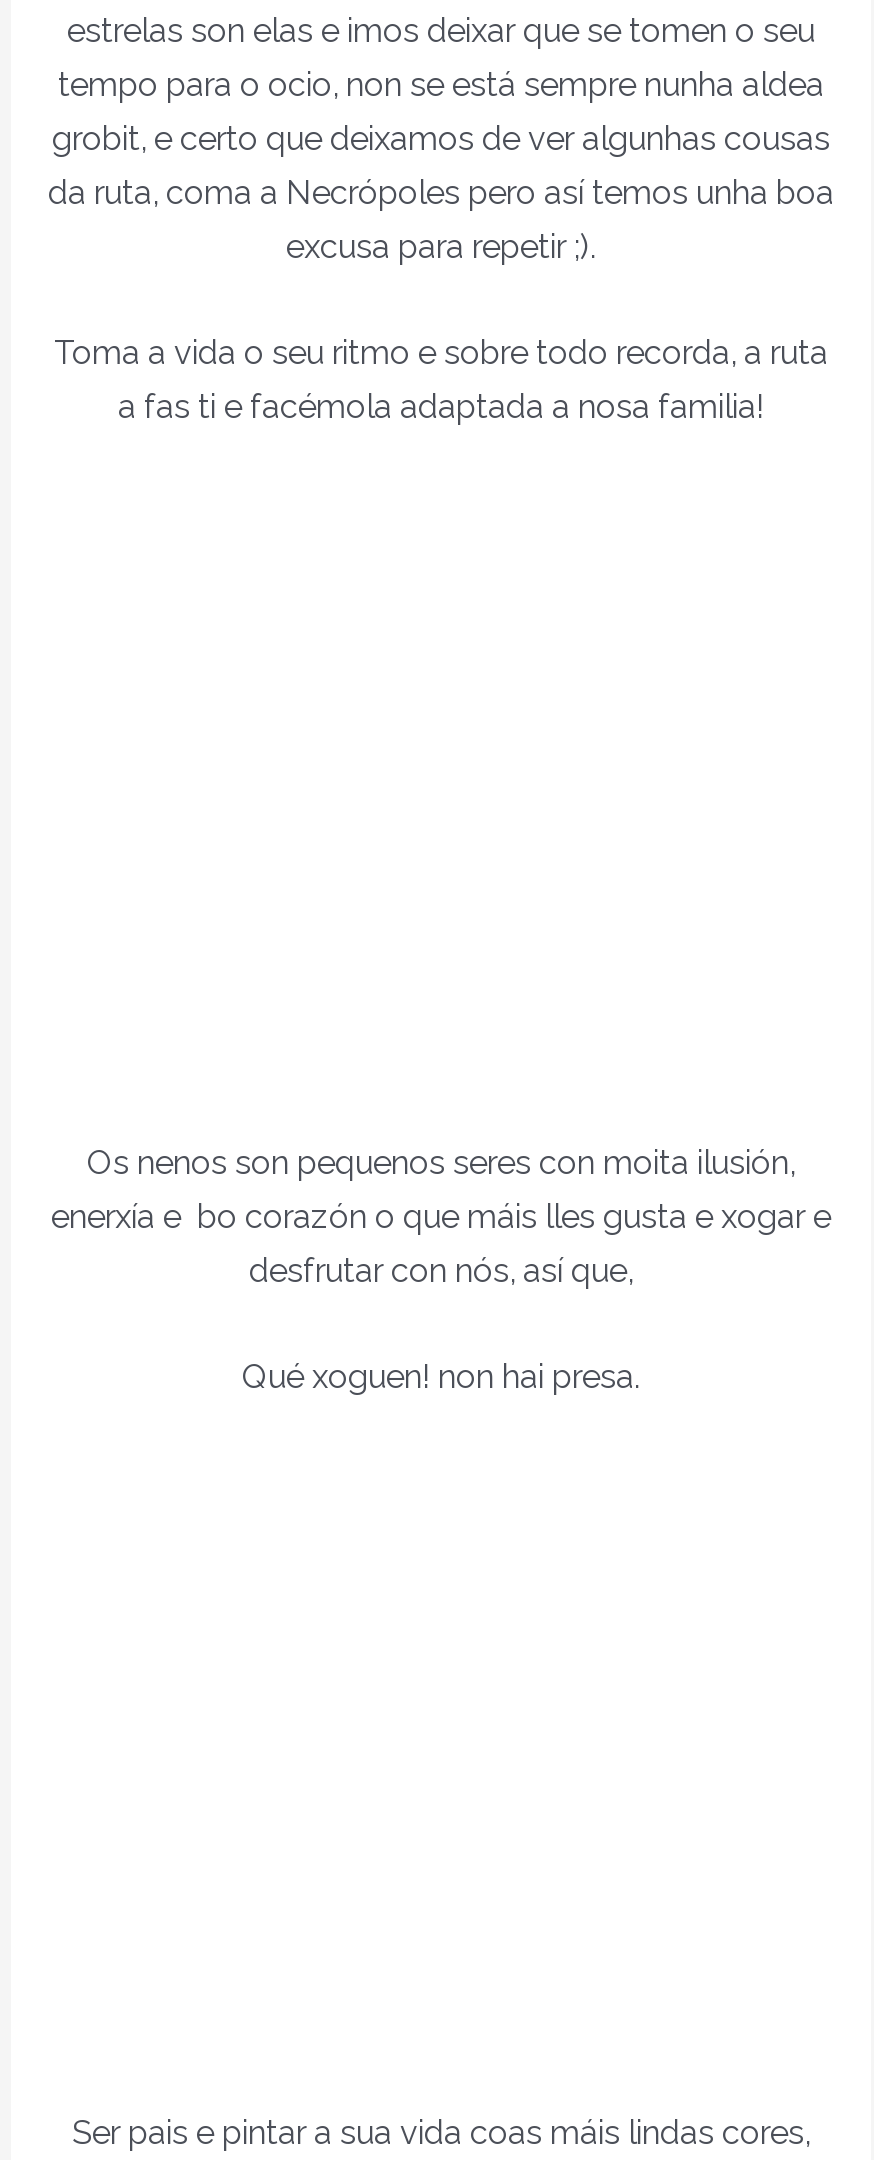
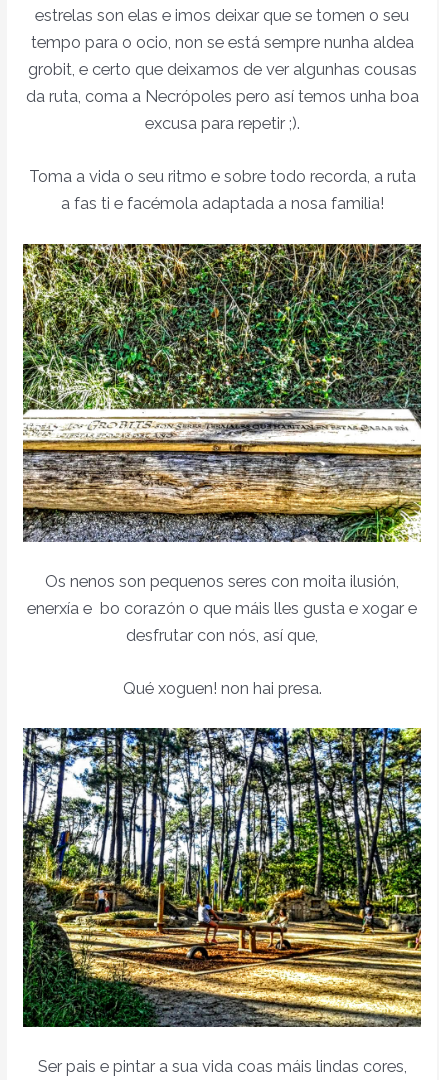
+ [image]

+ [image]
